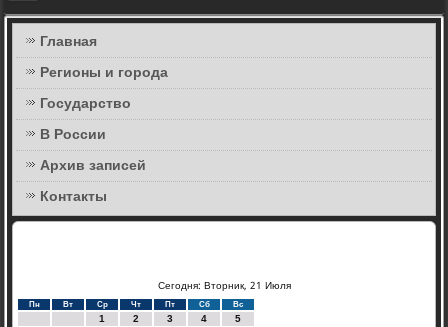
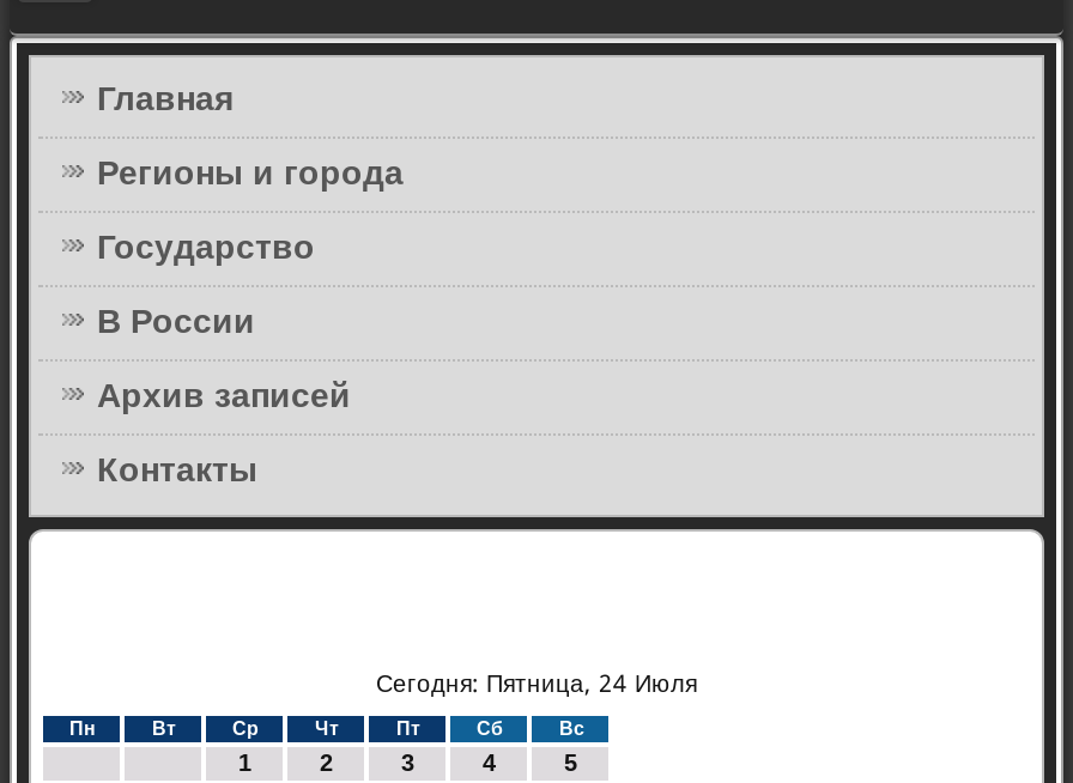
- Сегодня: Вторник, 21 Июля
+ Сегодня: Пятница, 24 Июля
